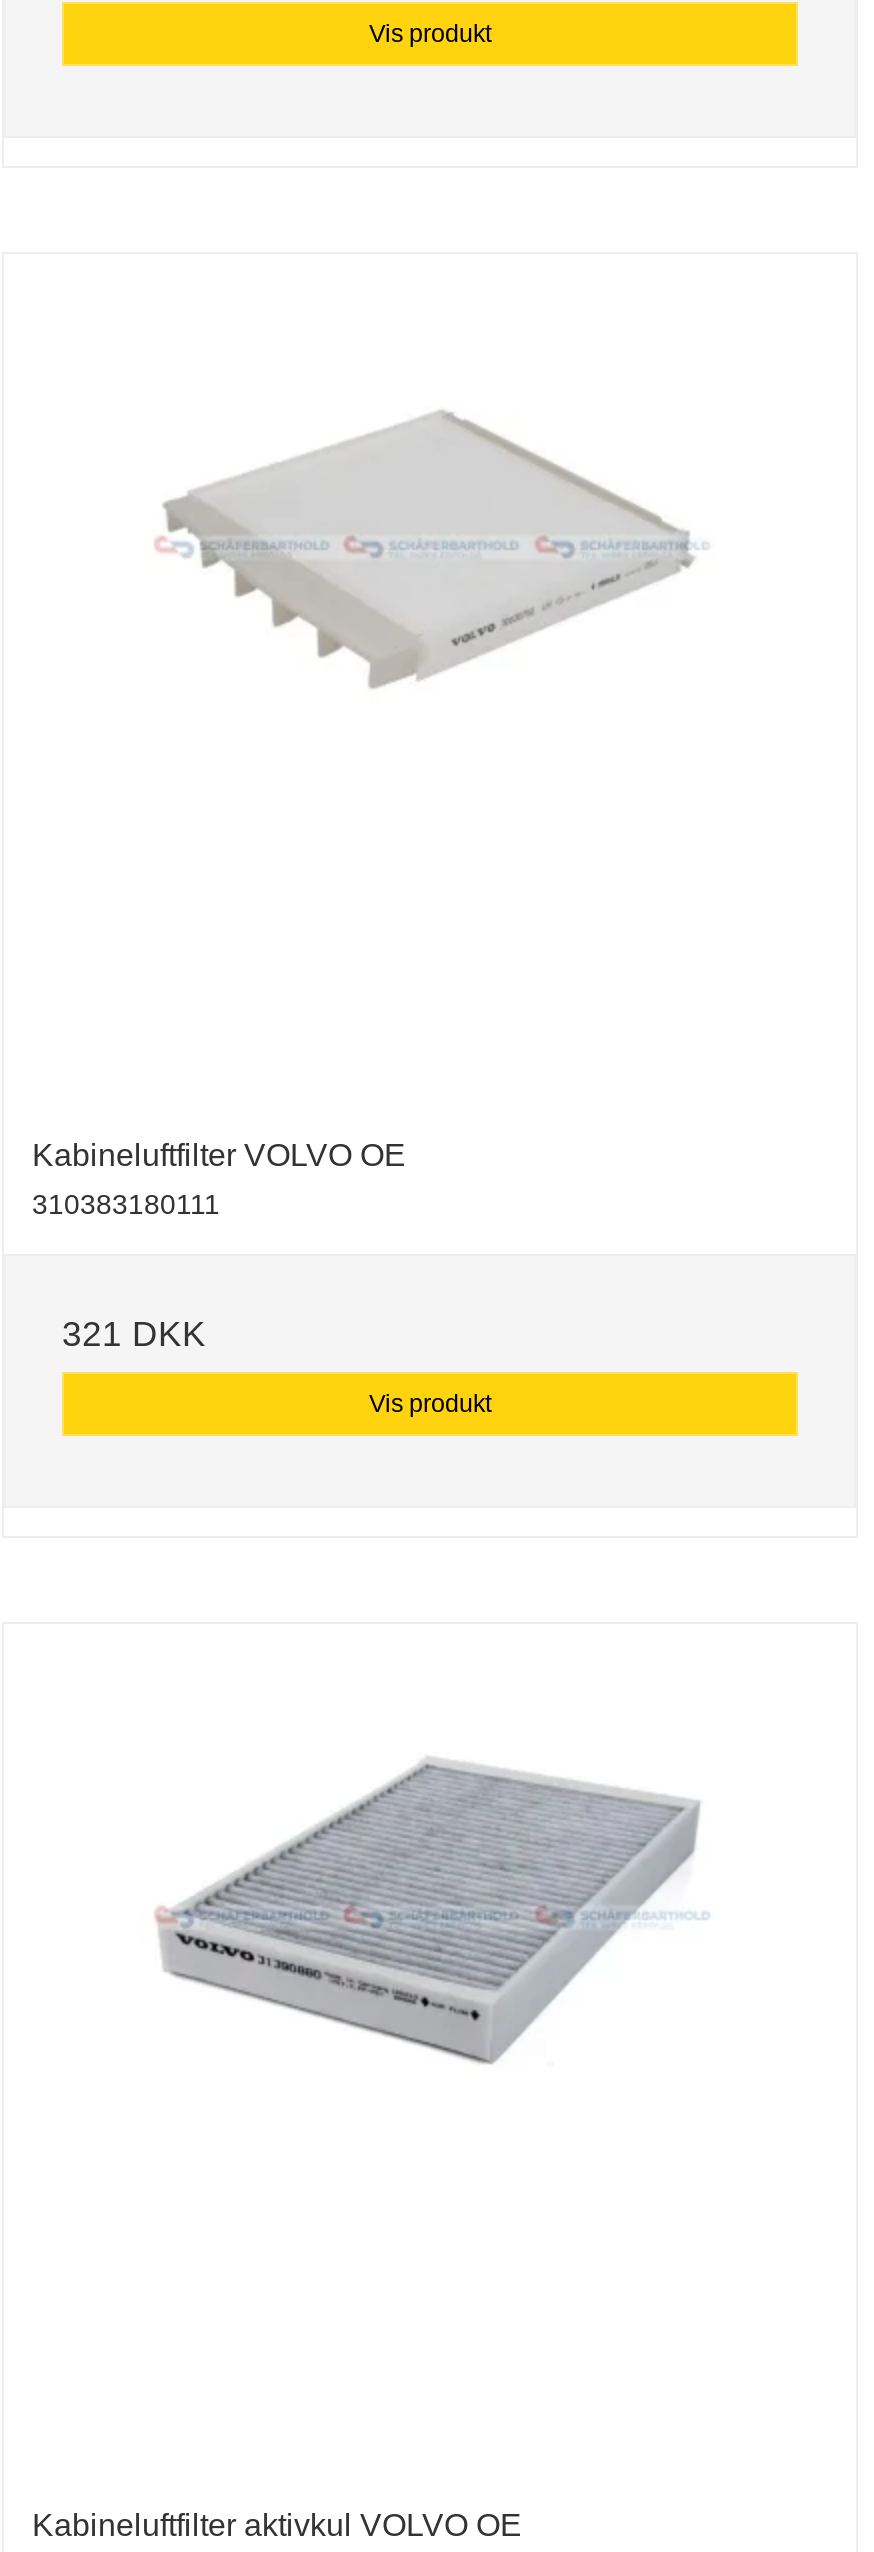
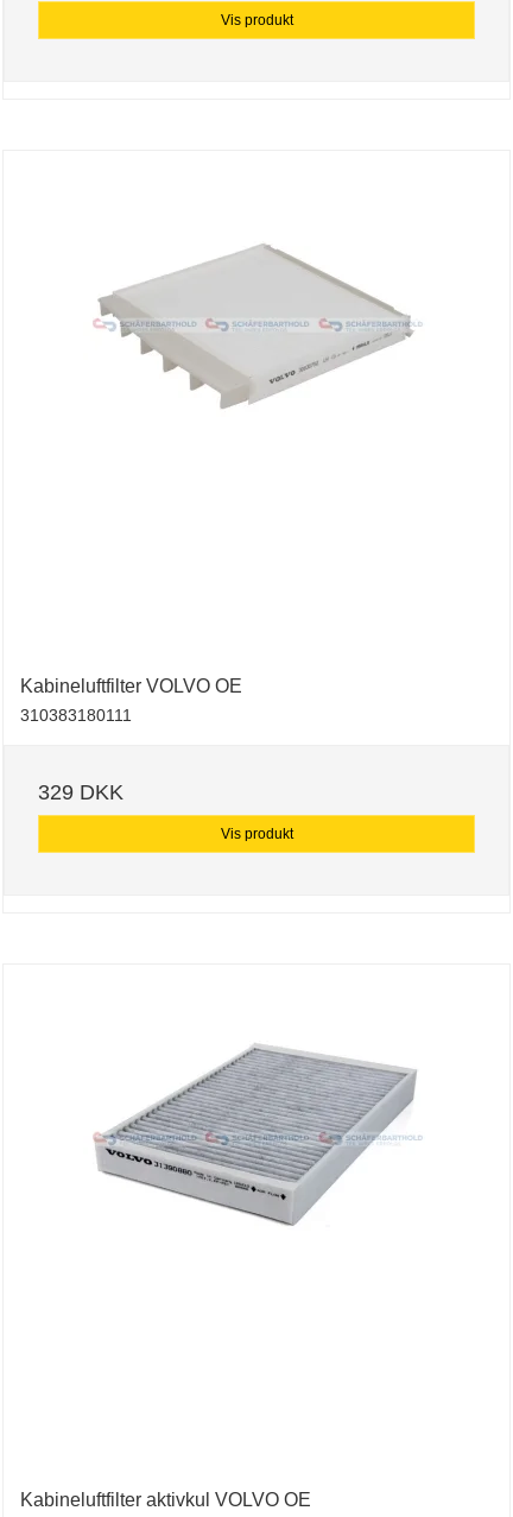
- 321 DKK
+ 329 DKK
